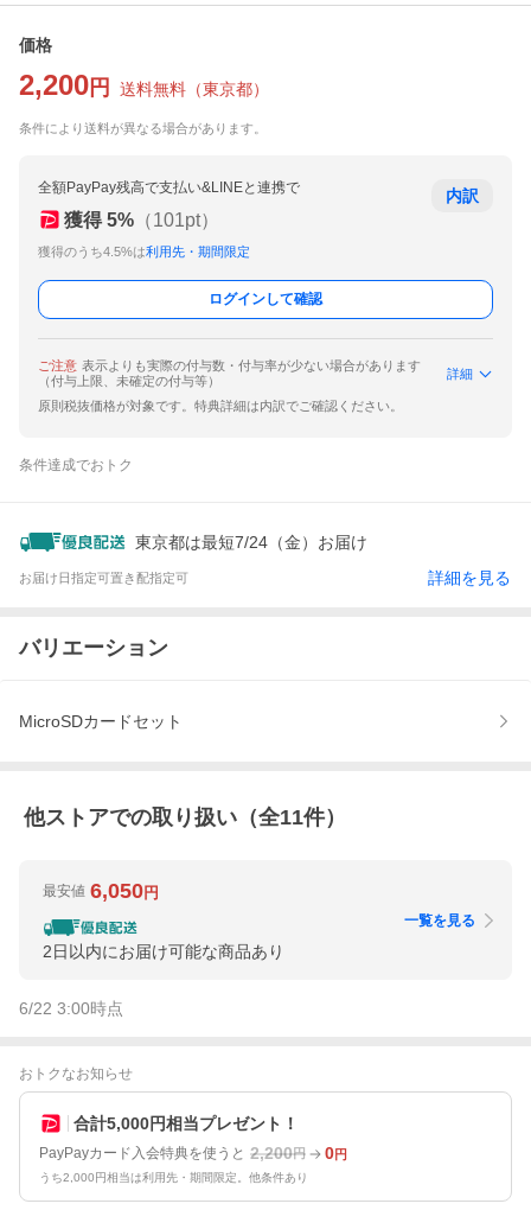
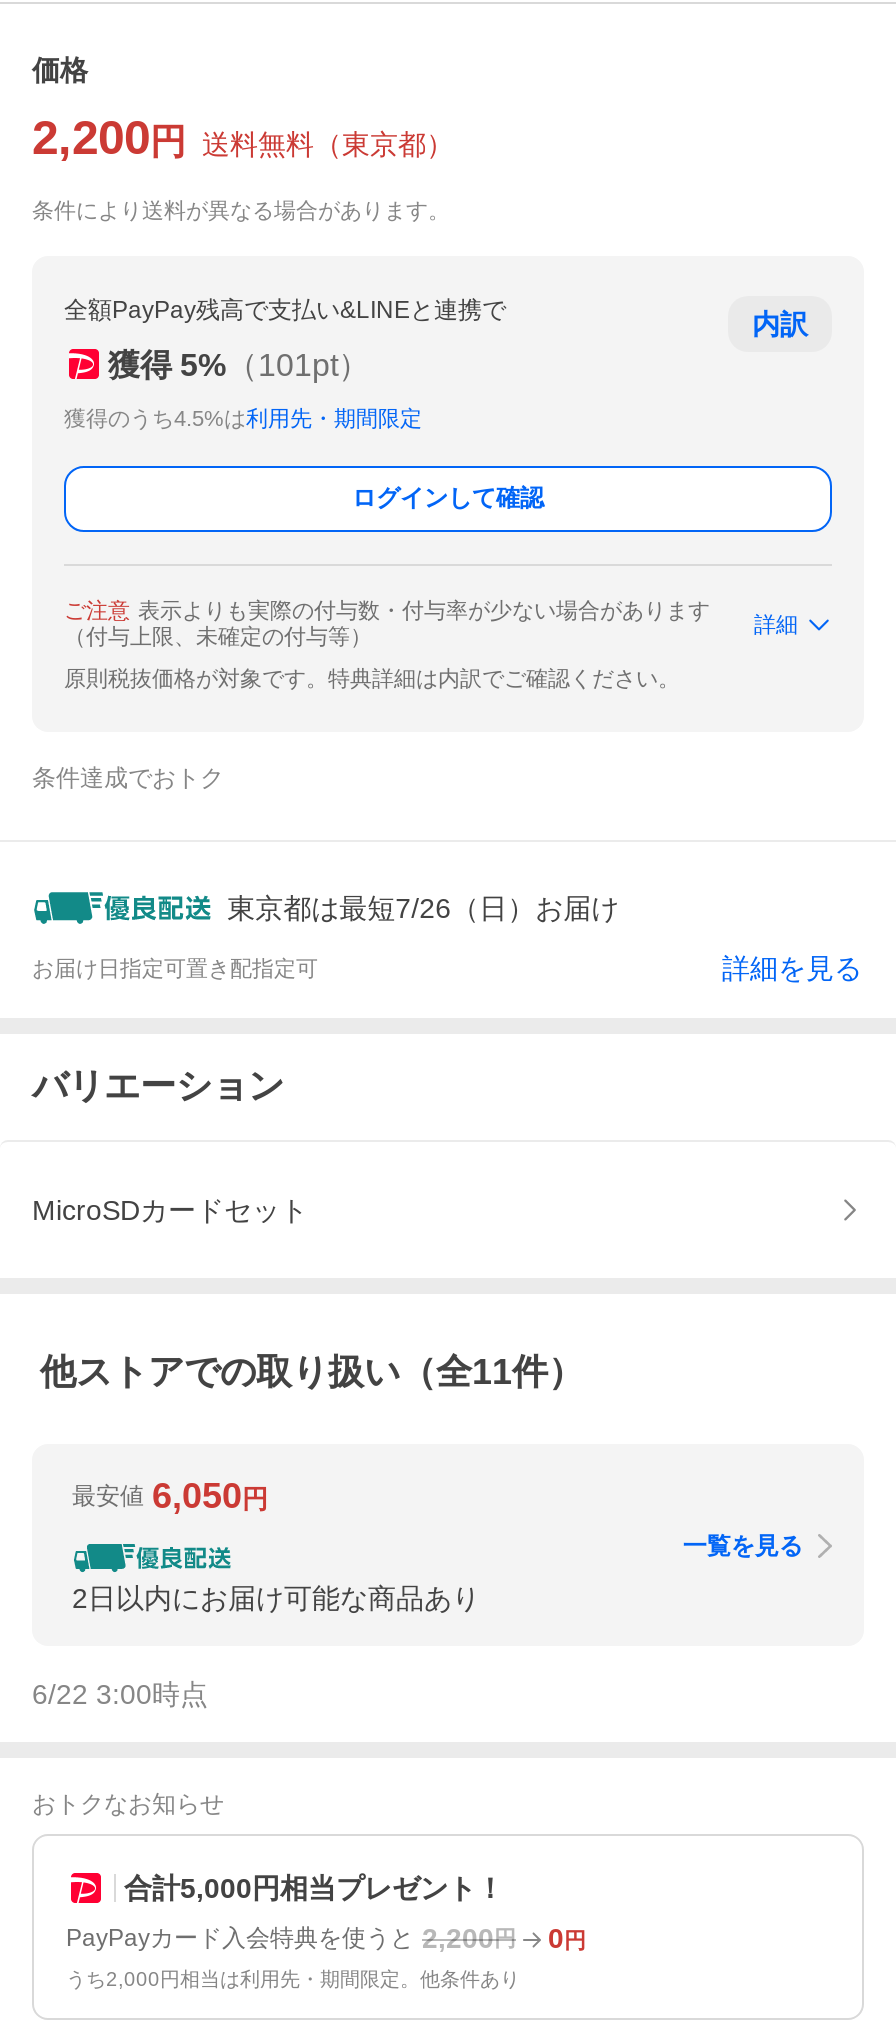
- 東京都は最短7/24（金）お届け
+ 東京都は最短7/26（日）お届け
